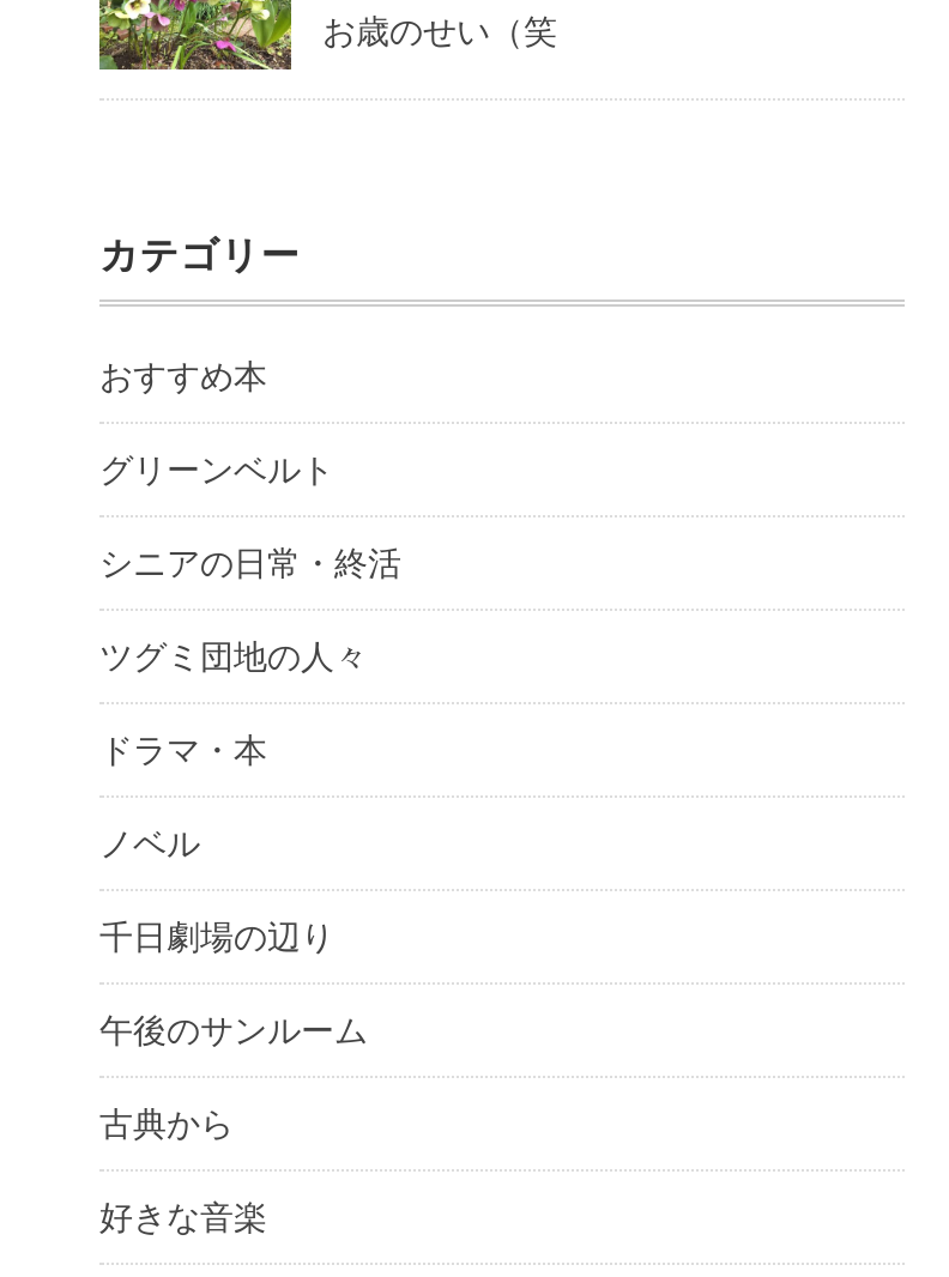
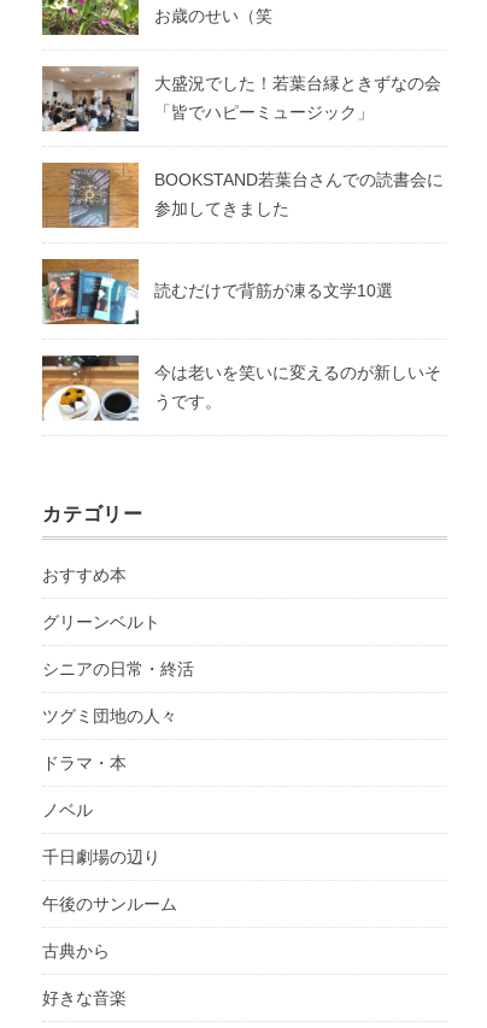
+ [image]
+ 大盛況でした！若葉台縁ときずなの会
+ 「皆でハピーミュージック」
+ BOOKSTAND若葉台さんでの読書会に
+ 参加してきました

+ [image]
+ 読むだけで背筋が凍る文学10選

+ [image]
+ 今は老いを笑いに変えるのが新しいそ
+ うです。

+ [image]
